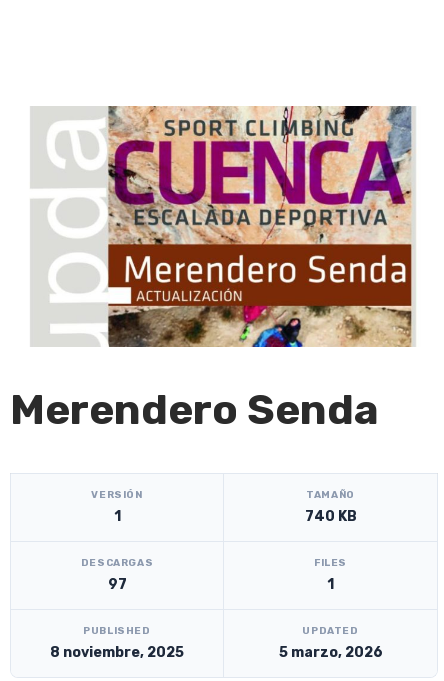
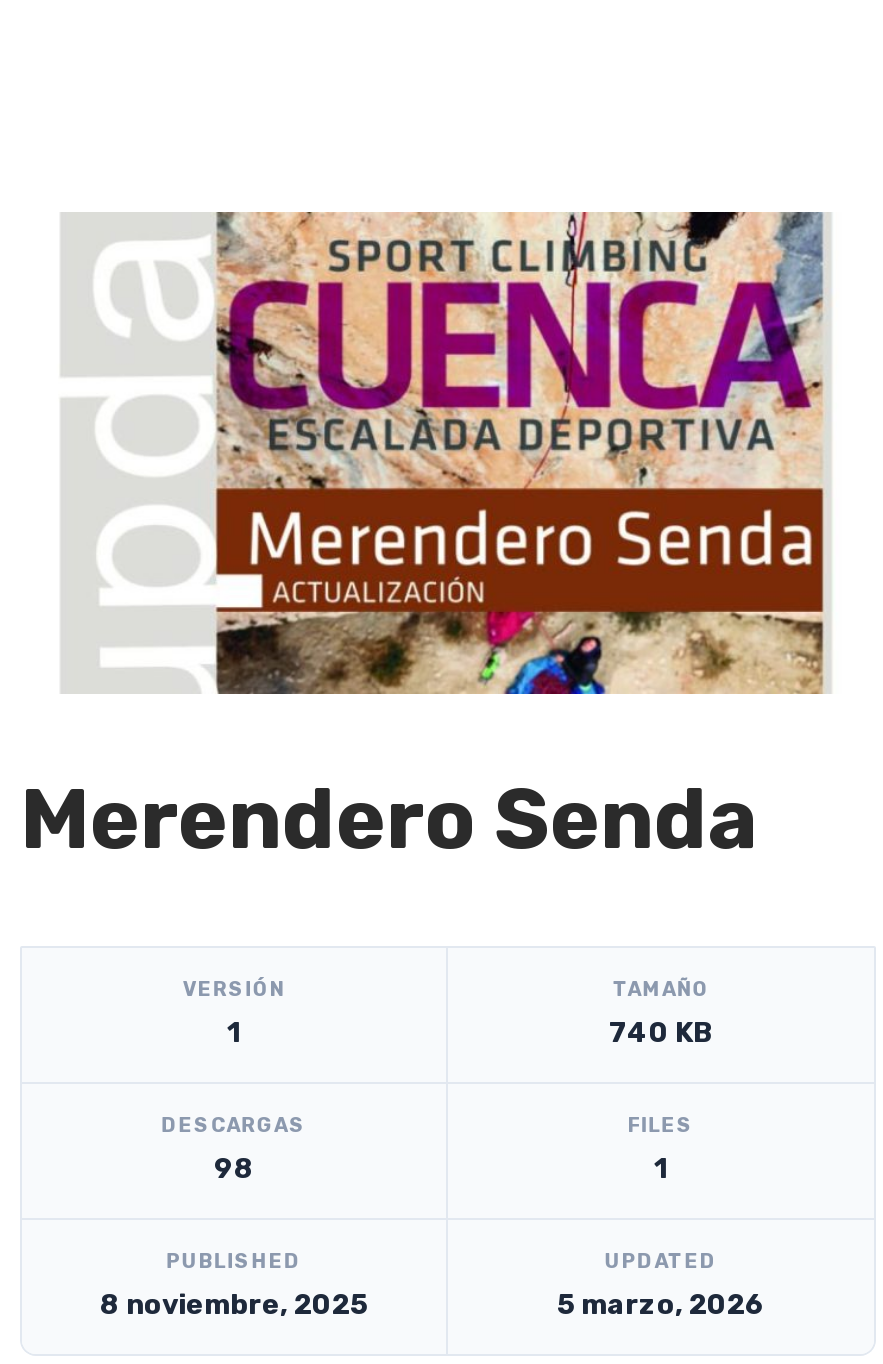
- 97
+ 98
